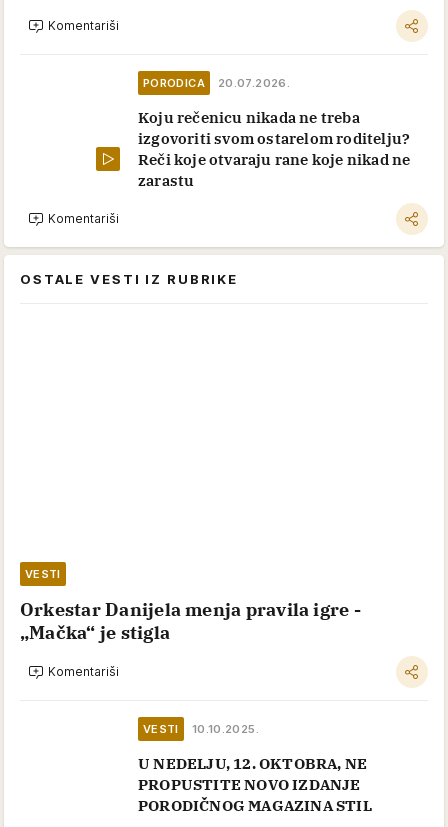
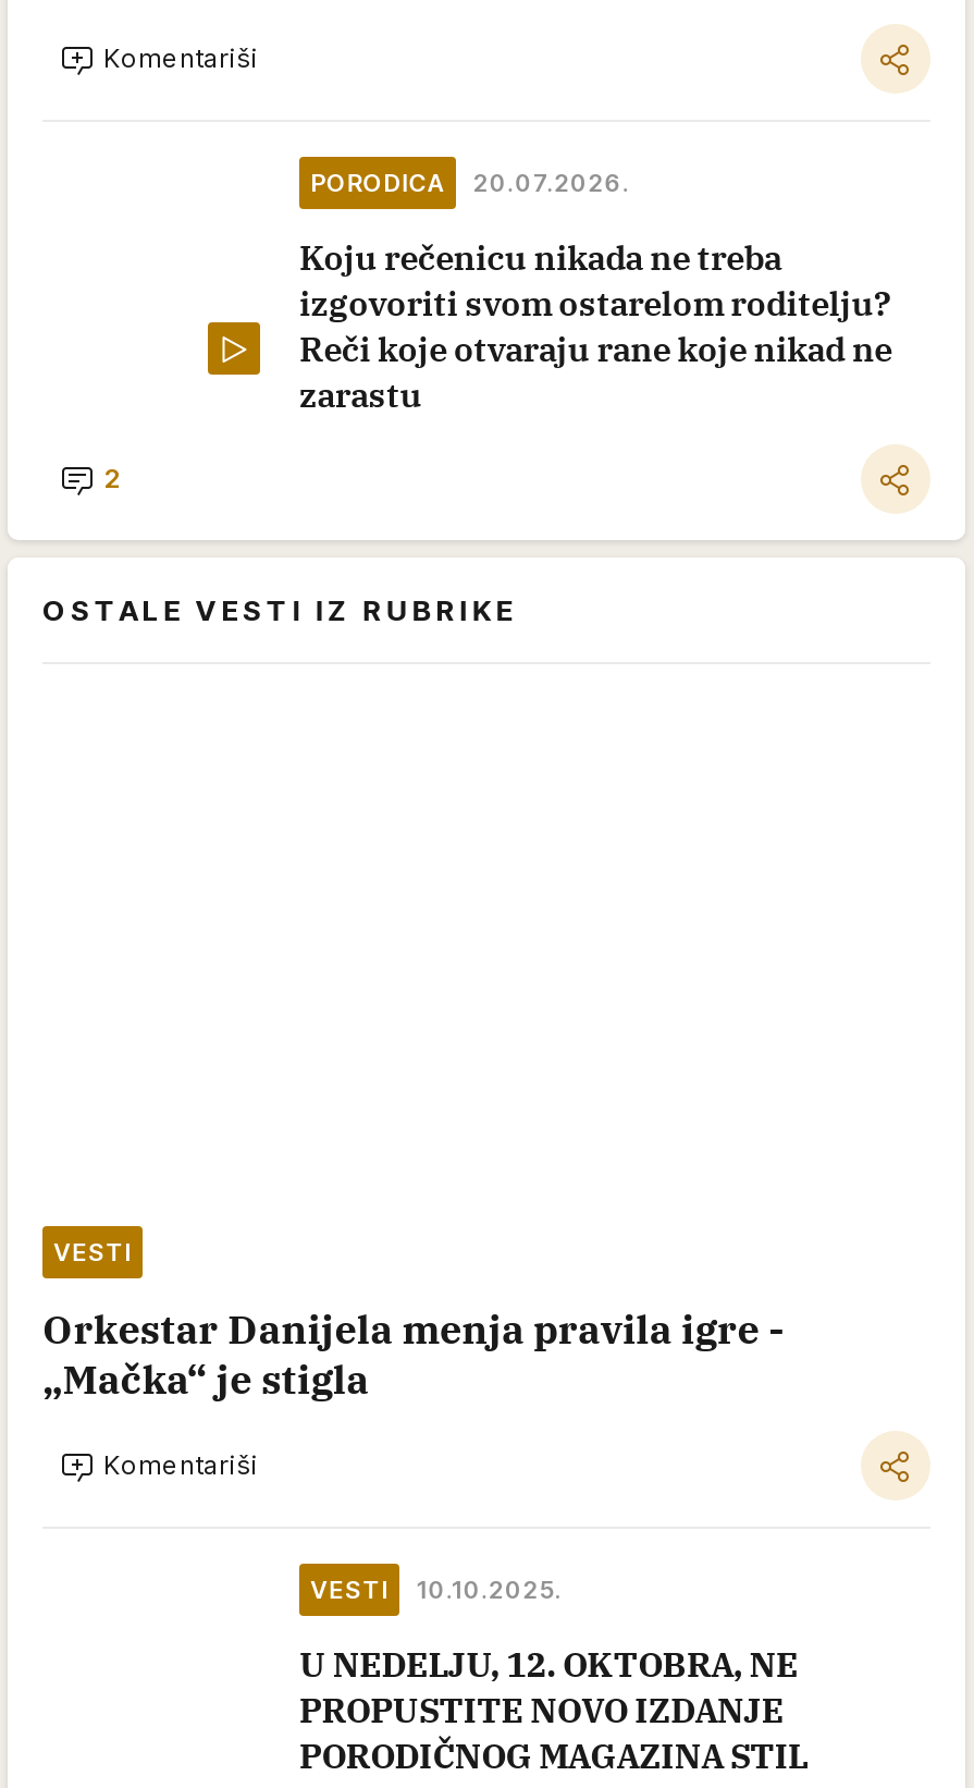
- Komentariši
+ 2
